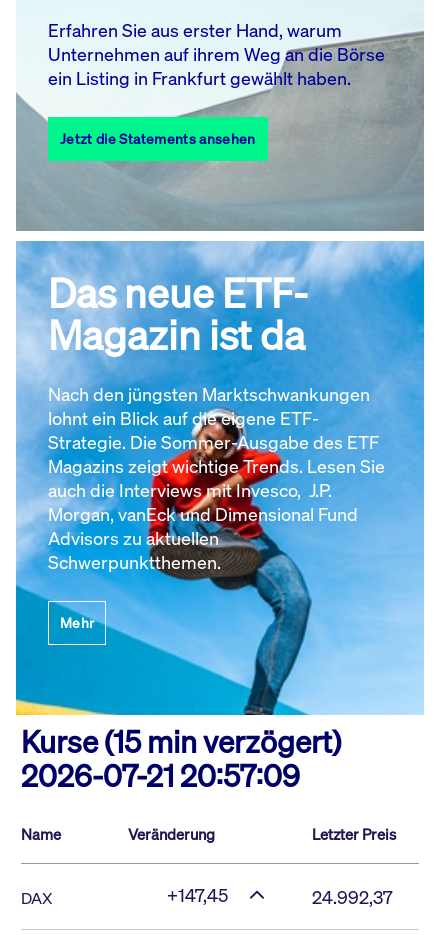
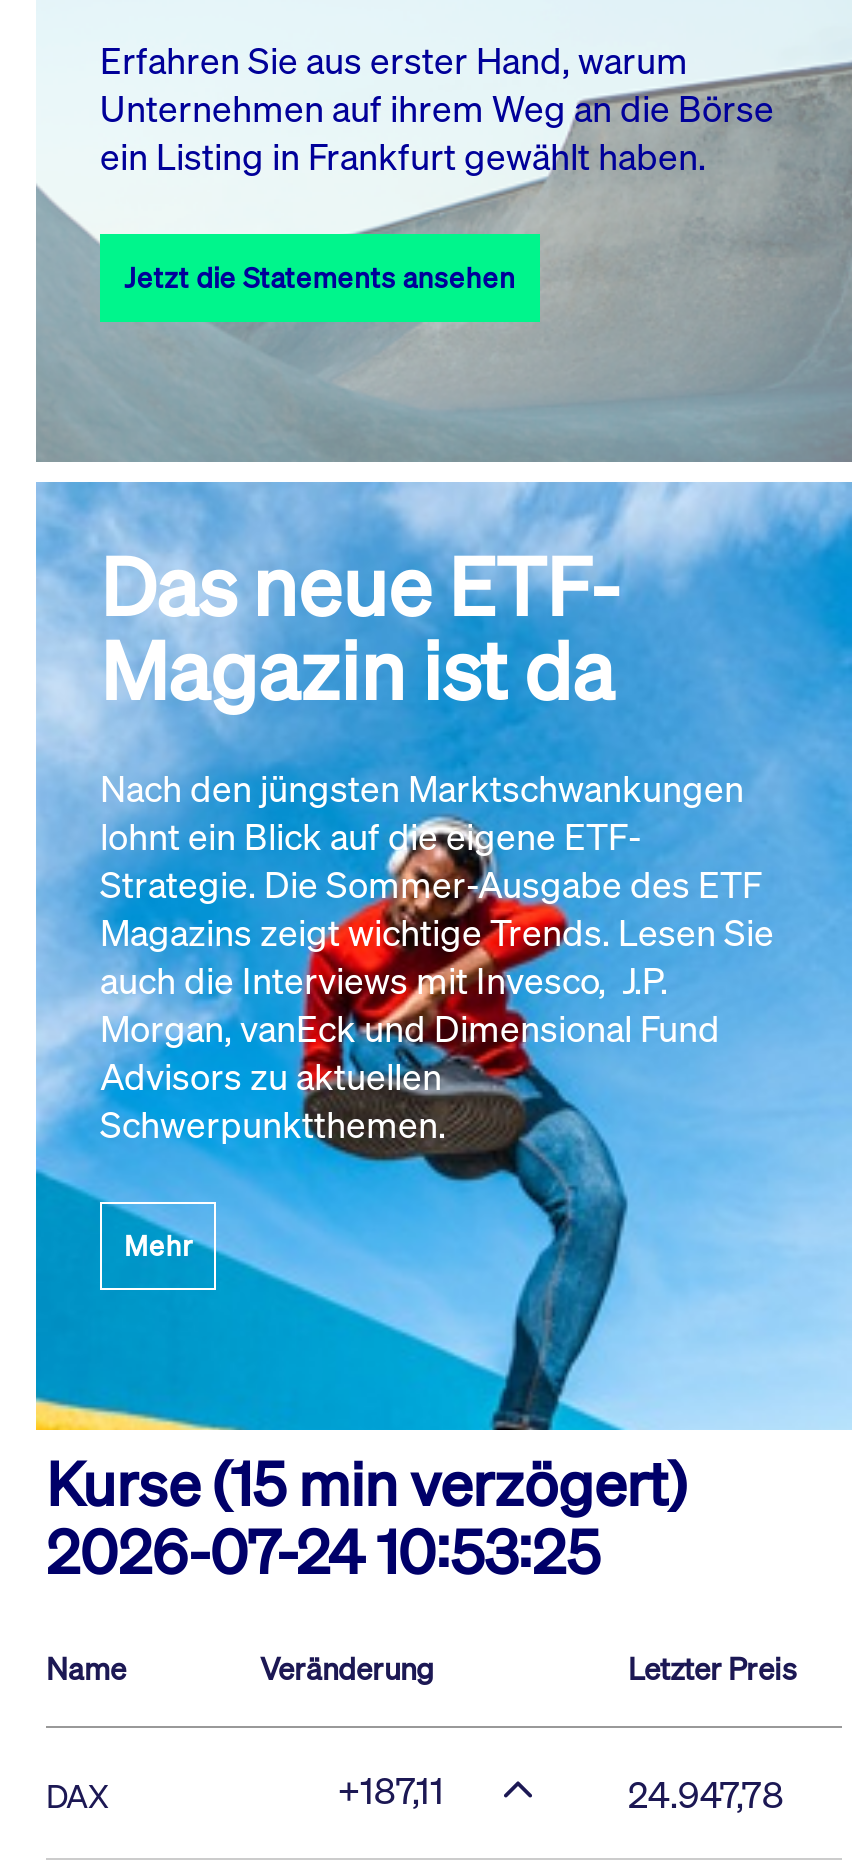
- 2026-07-21 20:57:09
+ 2026-07-24 10:53:25

- +147,45
+ +187,11

- 24.992,37
+ 24.947,78
